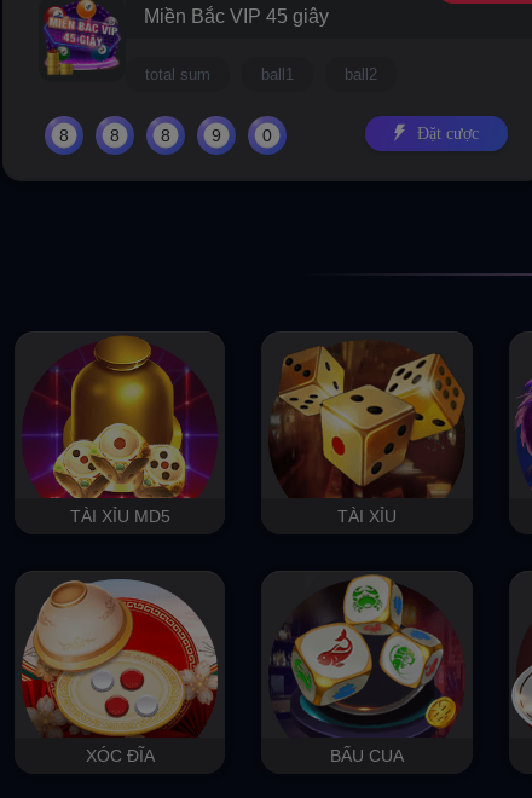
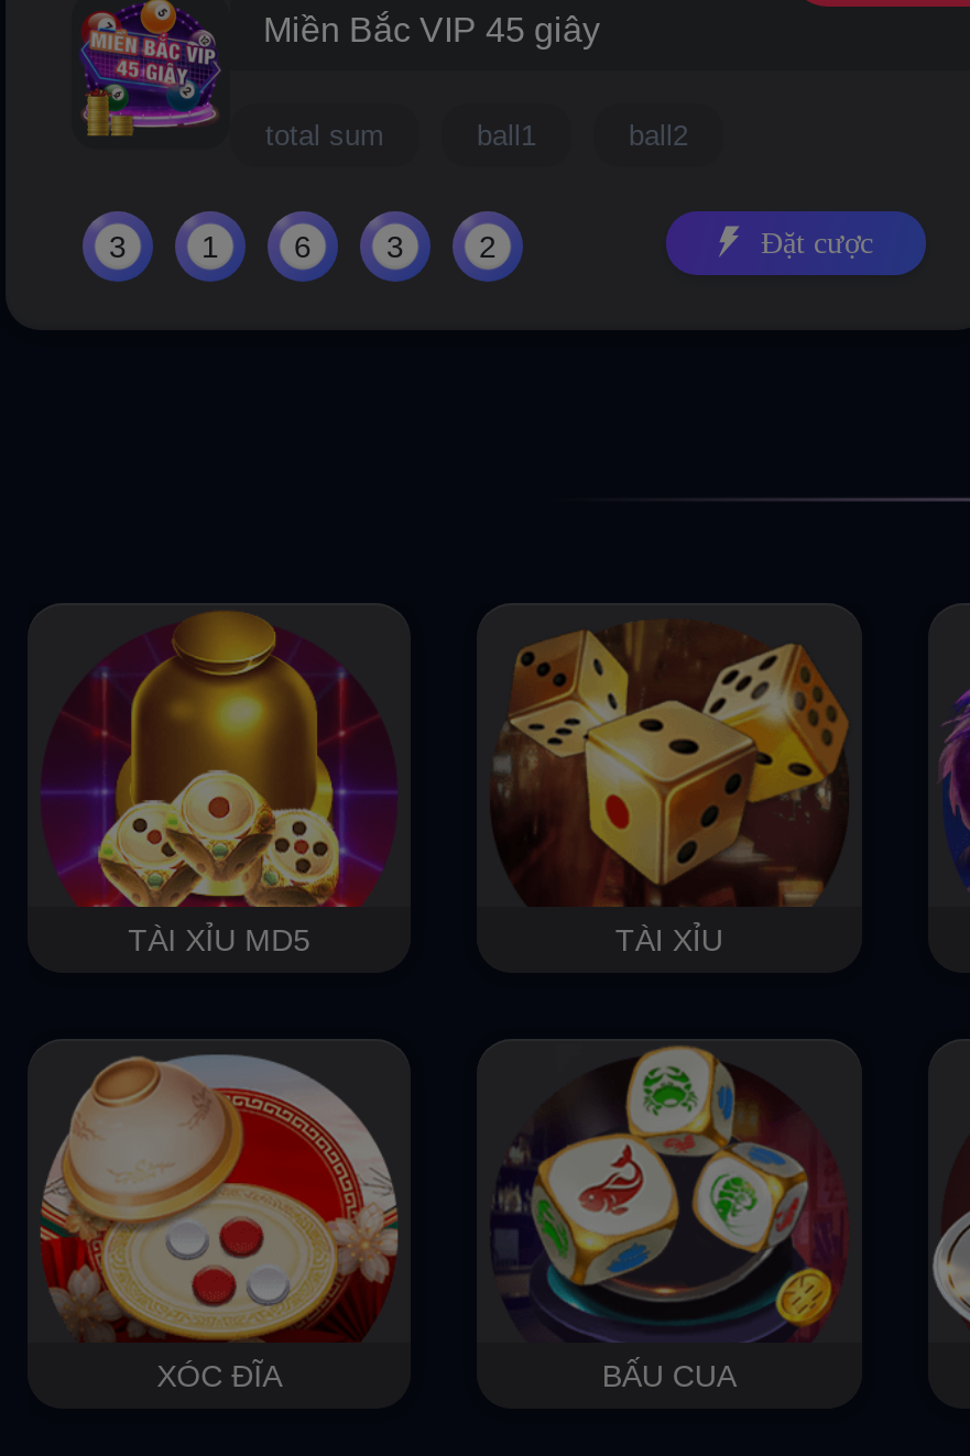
- 8
+ 3

- 8
+ 1

- 8
+ 6

- 9
+ 3

- 0
+ 2
